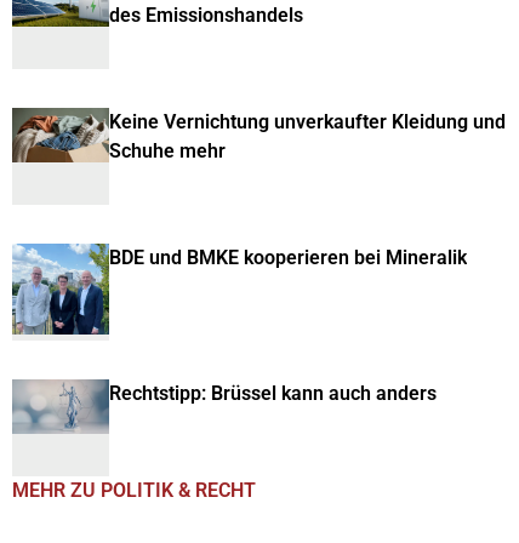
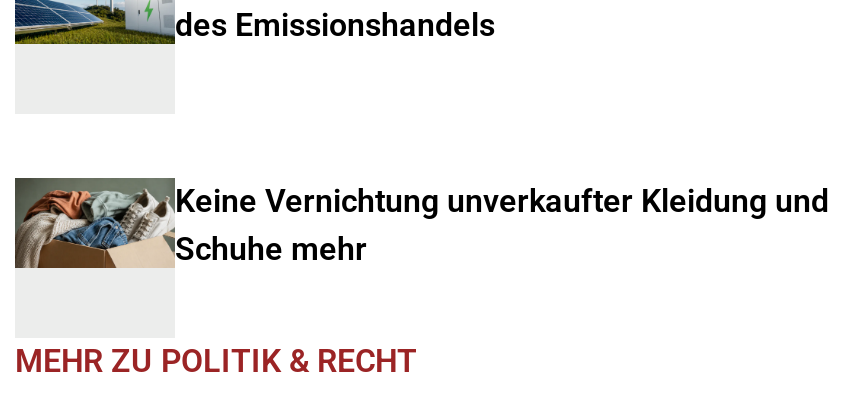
- [image]
- BDE und BMKE kooperieren bei Mineralik

- [image]
- Rechtstipp: Brüssel kann auch anders
